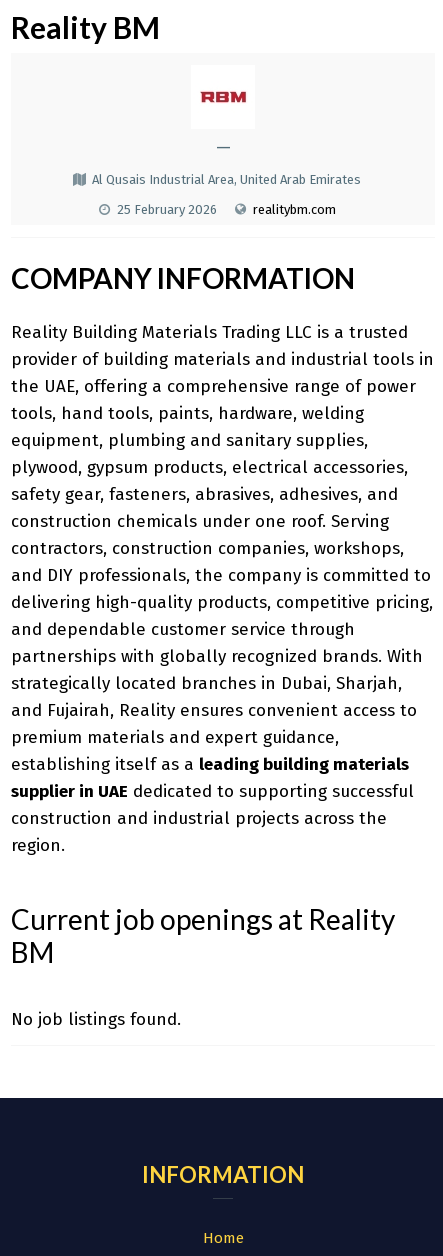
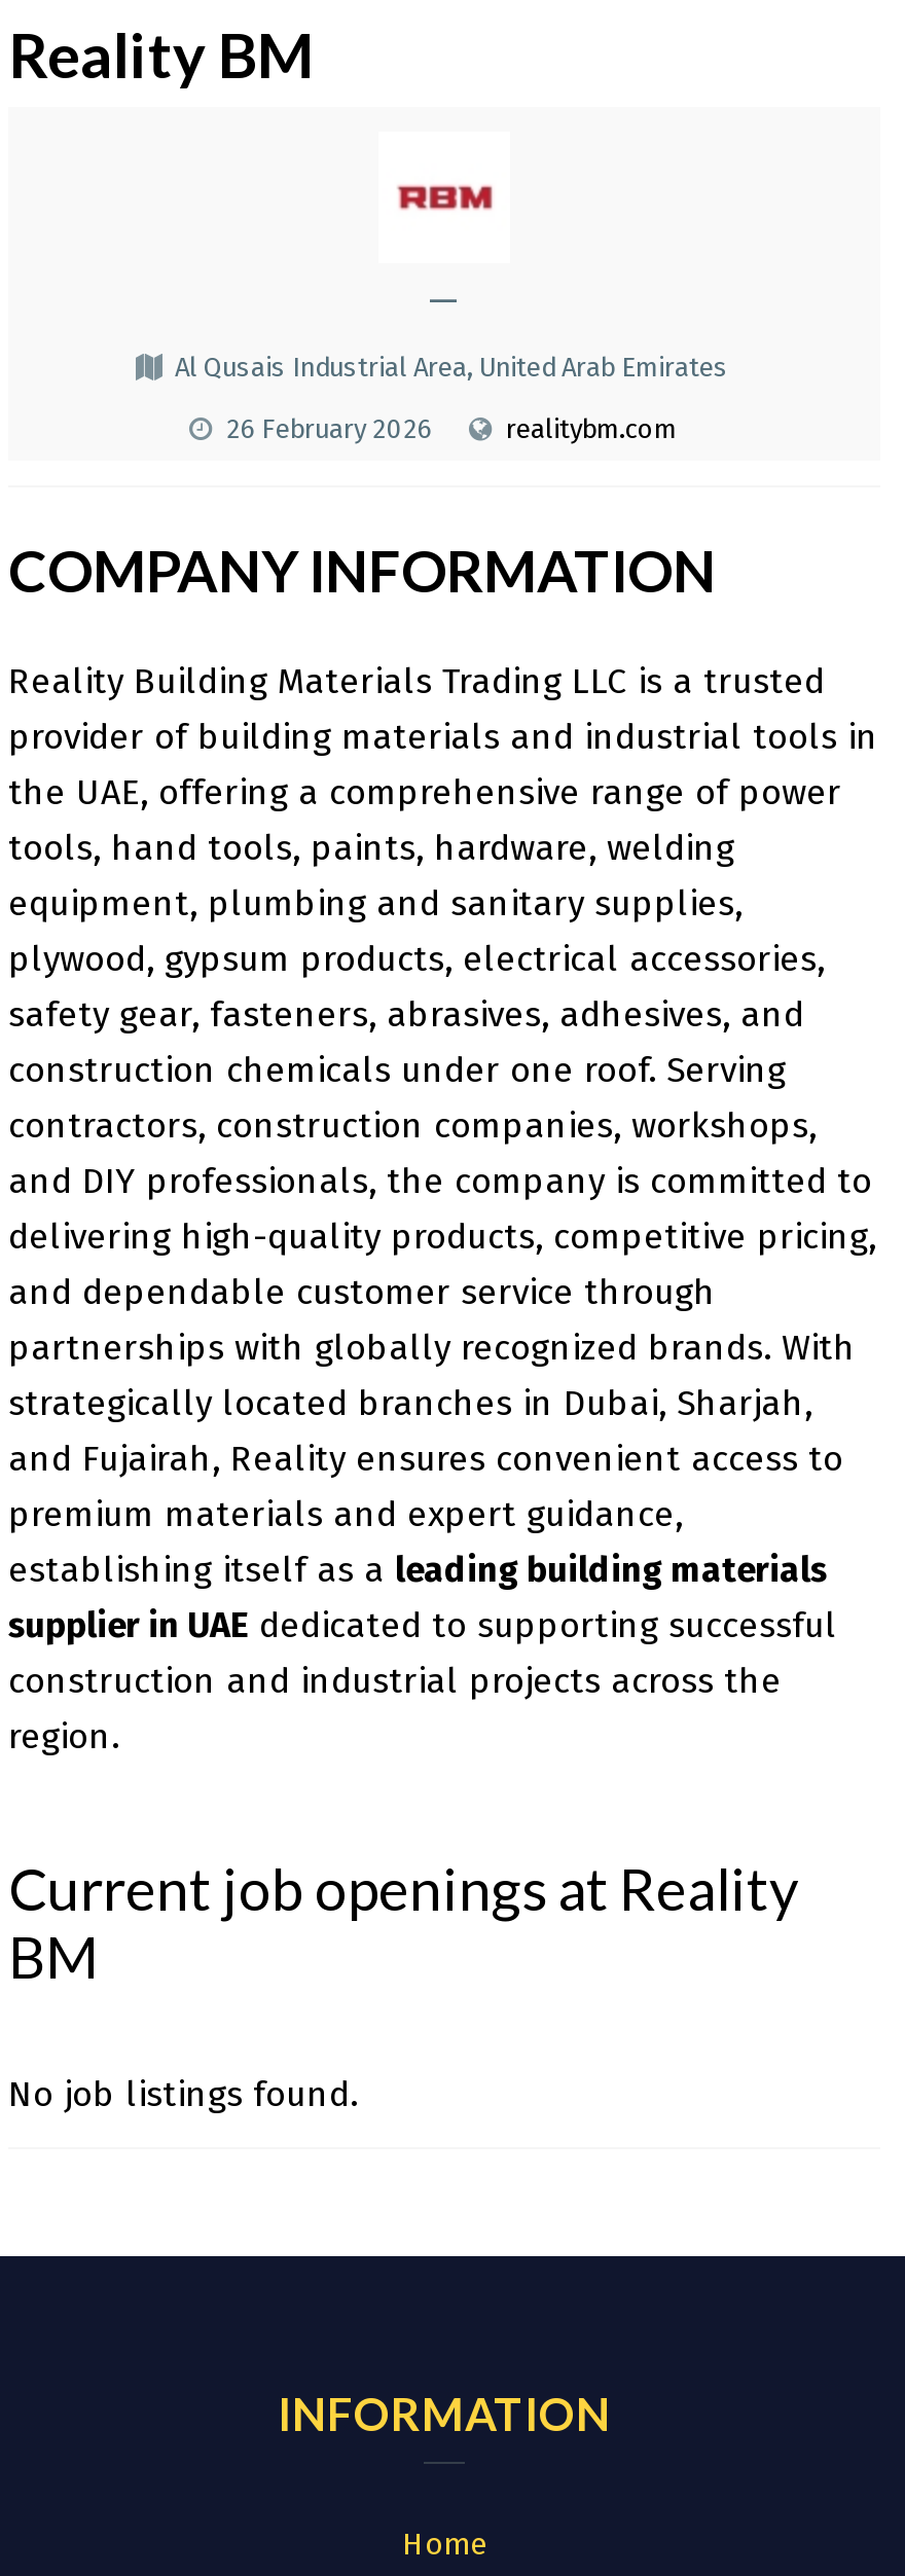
- 25 February 2026
+ 26 February 2026
